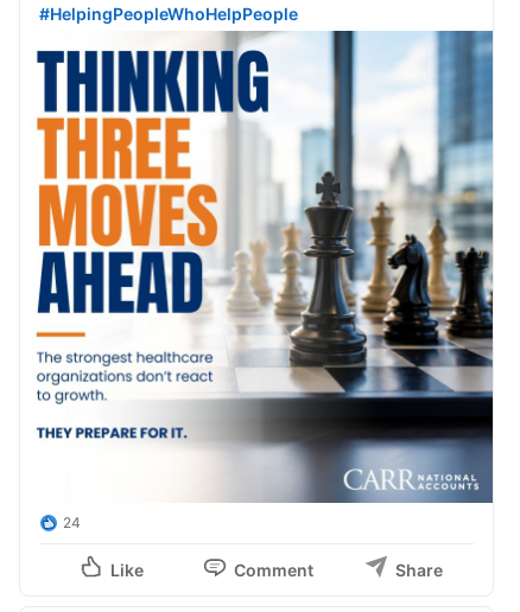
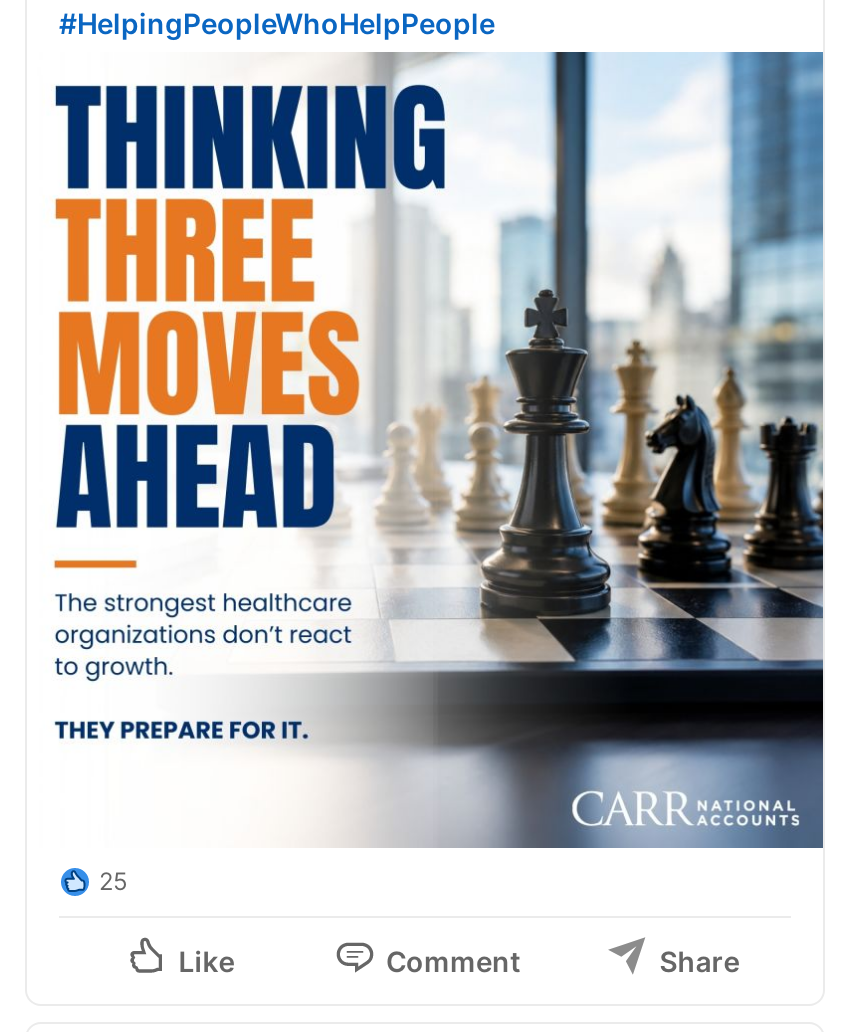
- 24
+ 25
